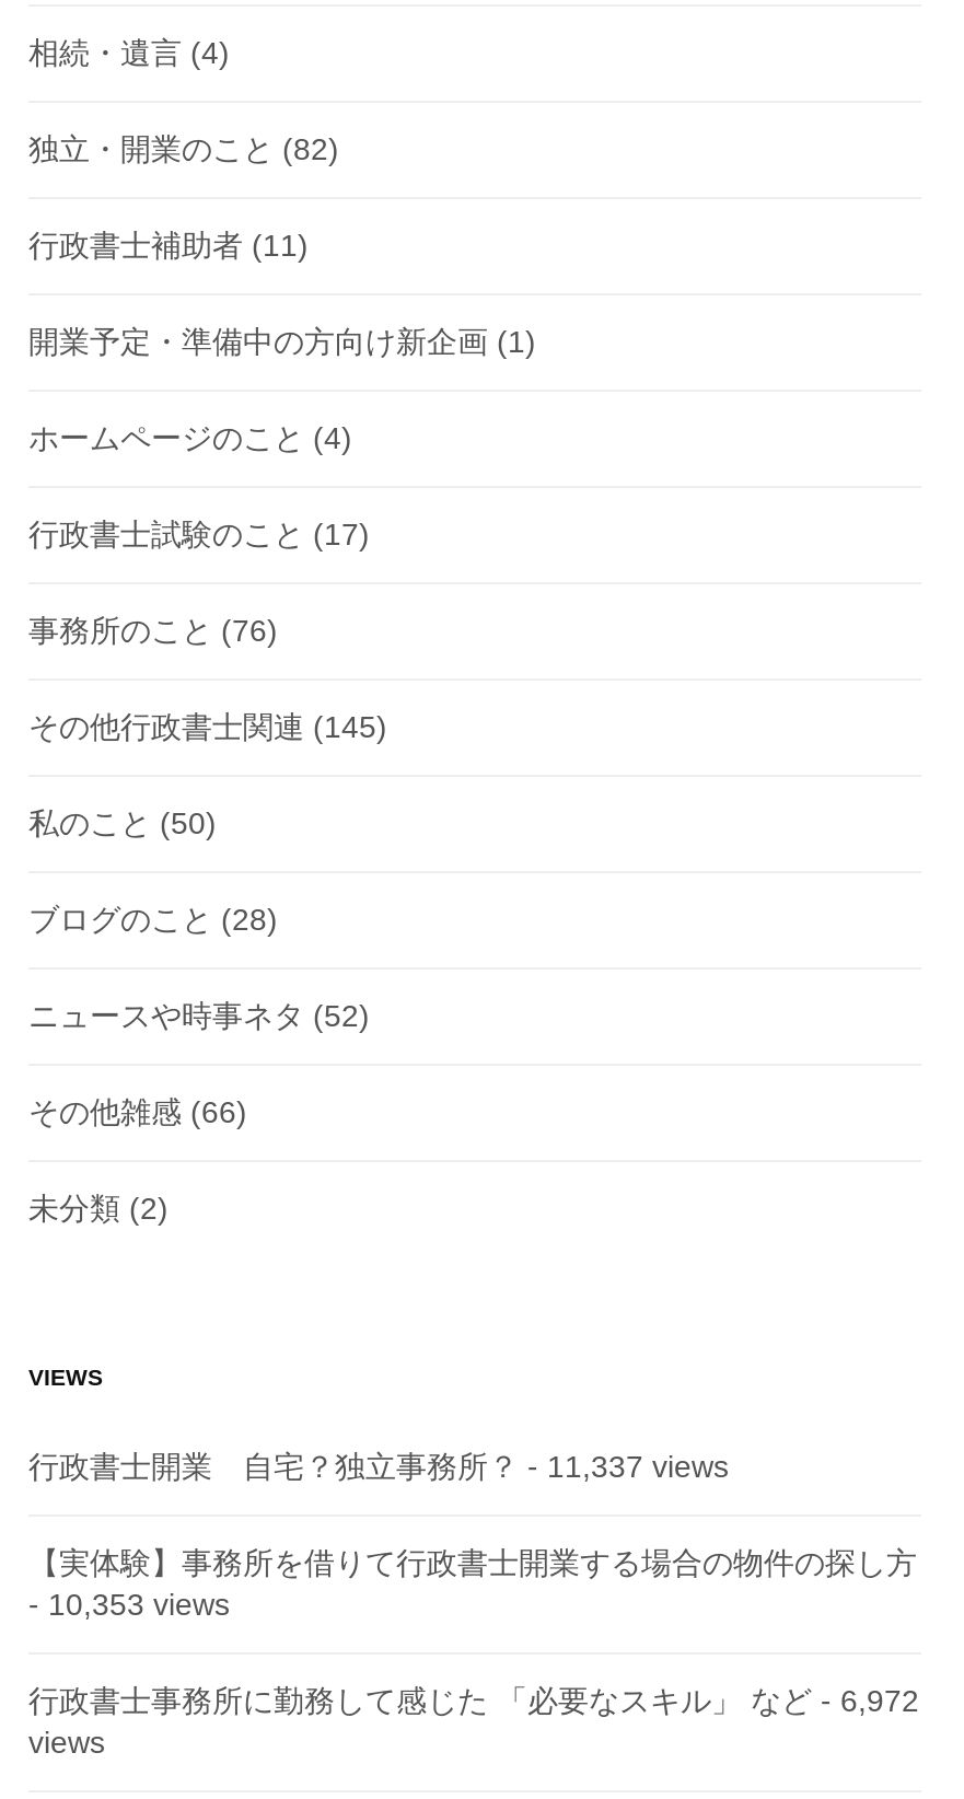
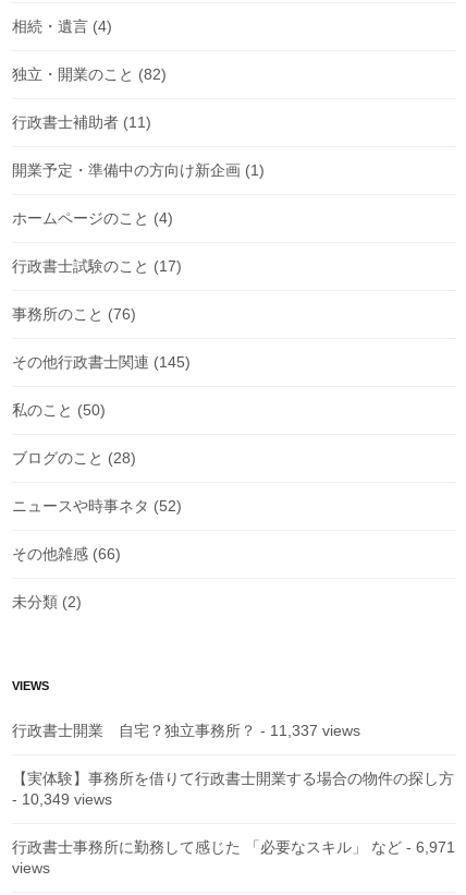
- - 10,353 views
+ - 10,349 views

- 行政書士事務所に勤務して感じた 「必要なスキル」 など- 6,972
+ 行政書士事務所に勤務して感じた 「必要なスキル」 など- 6,971
